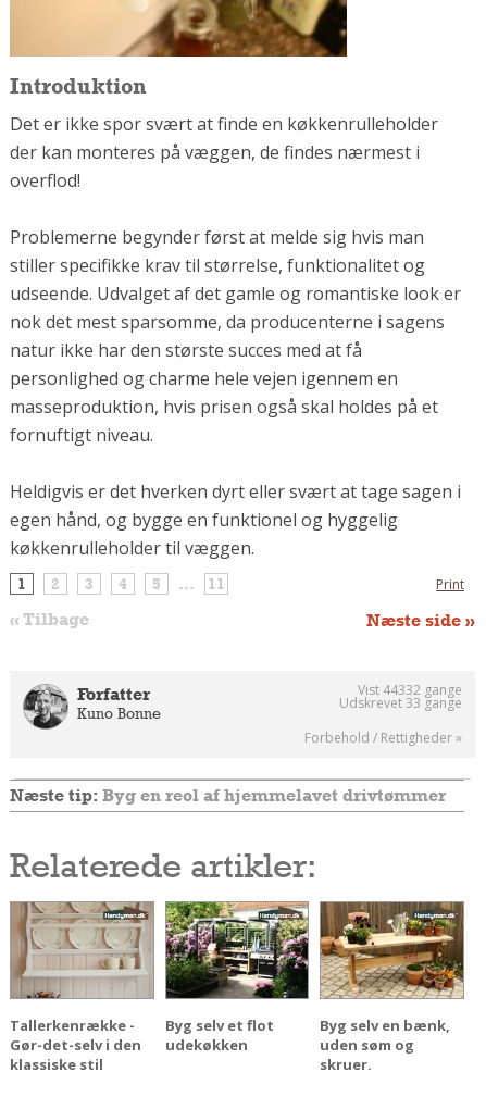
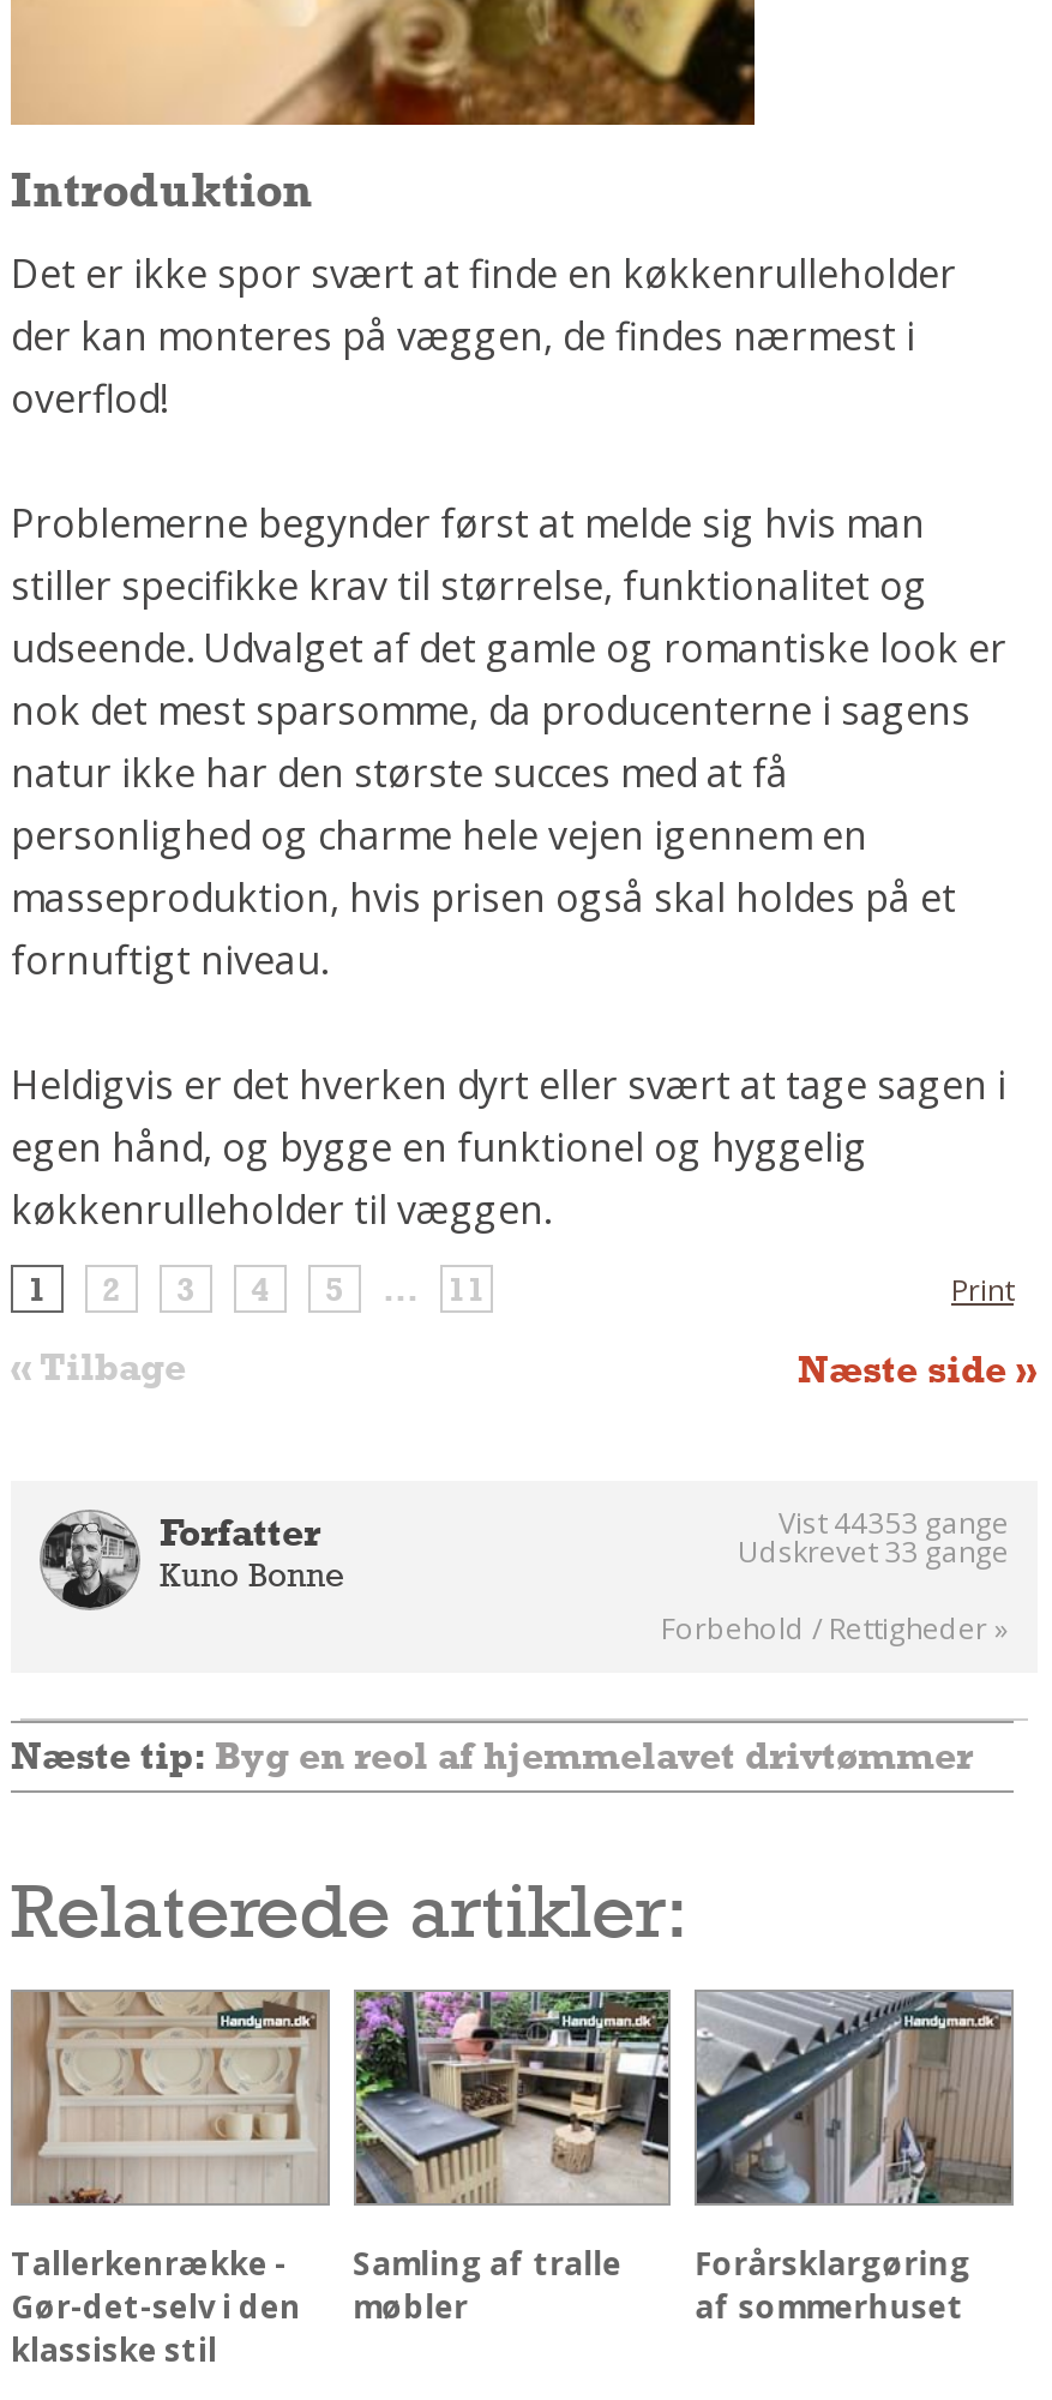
- Vist 44332 gange
+ Vist 44353 gange

- [image]
- Byg selv et flot
- udekøkken
+ [image]
+ Samling af tralle
+ møbler

- [image]
- Byg selv en bænk,
- uden søm og
- skruer.
+ [image]
+ Forårsklargøring
+ af sommerhuset
